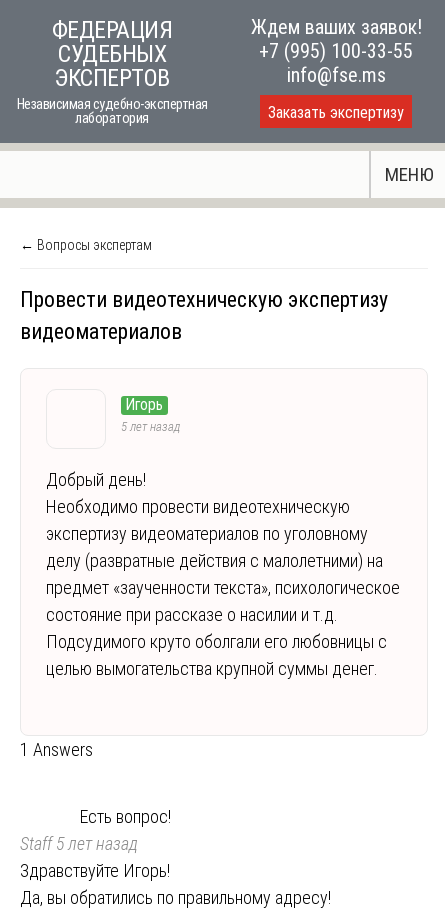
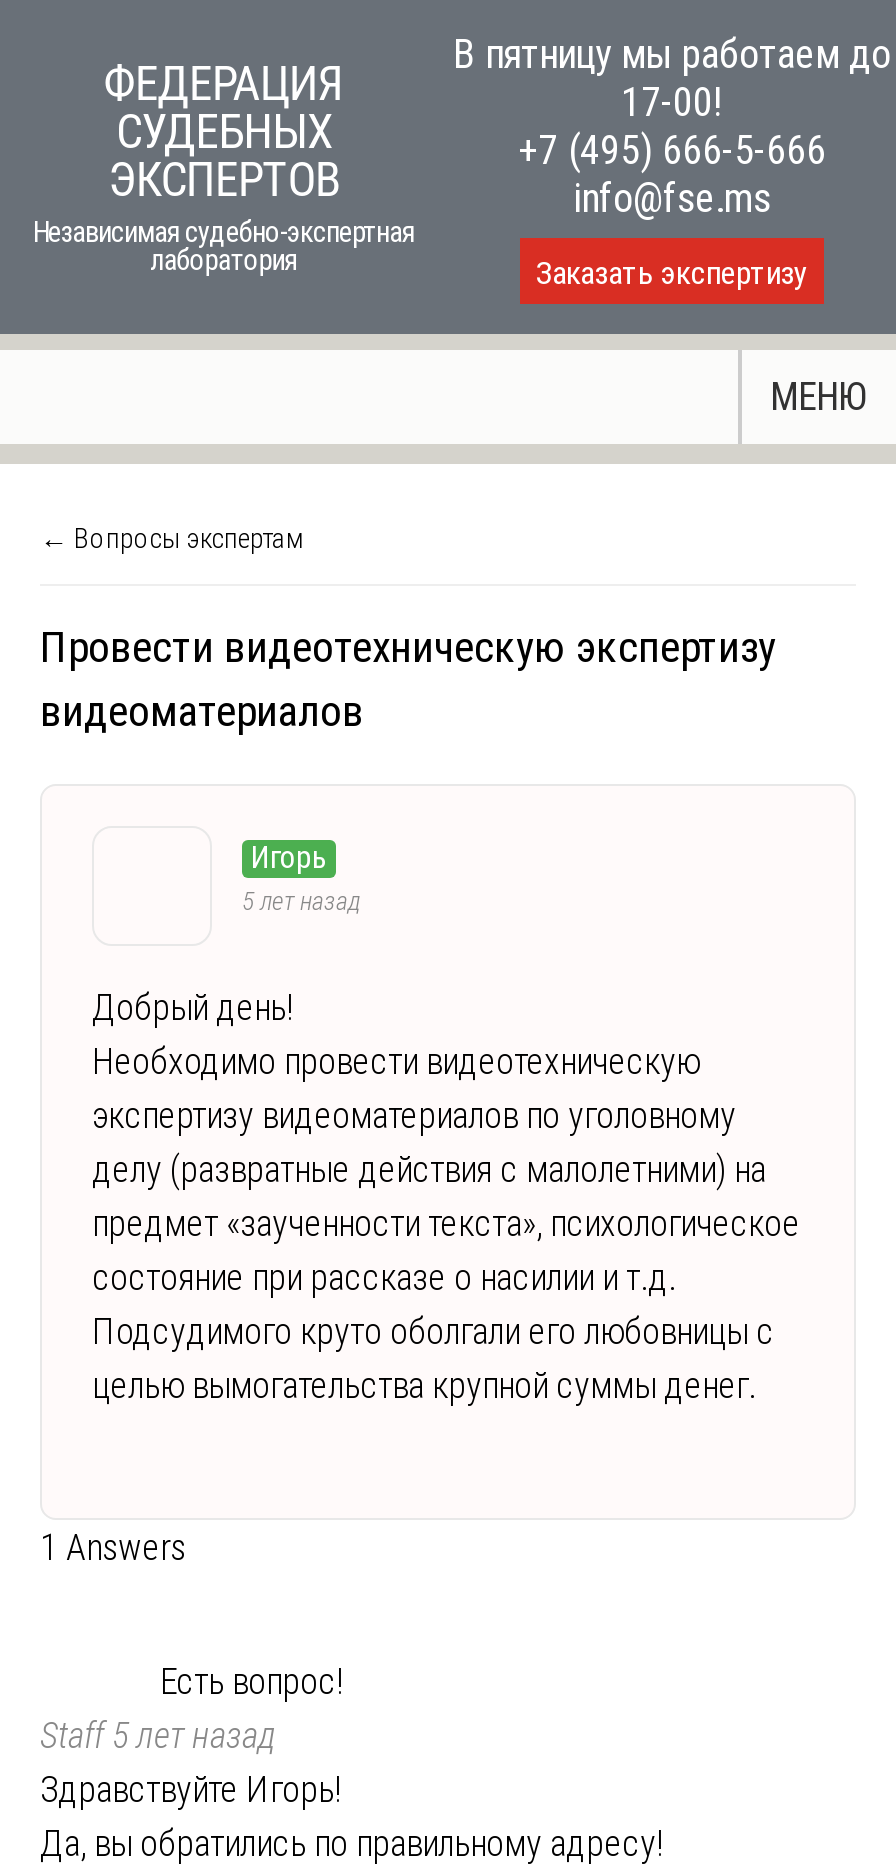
- Ждем ваших заявок!
- +7 (995) 100-33-55
+ В пятницу мы работаем до
+ 17-00!
+ +7 (495) 666-5-666
